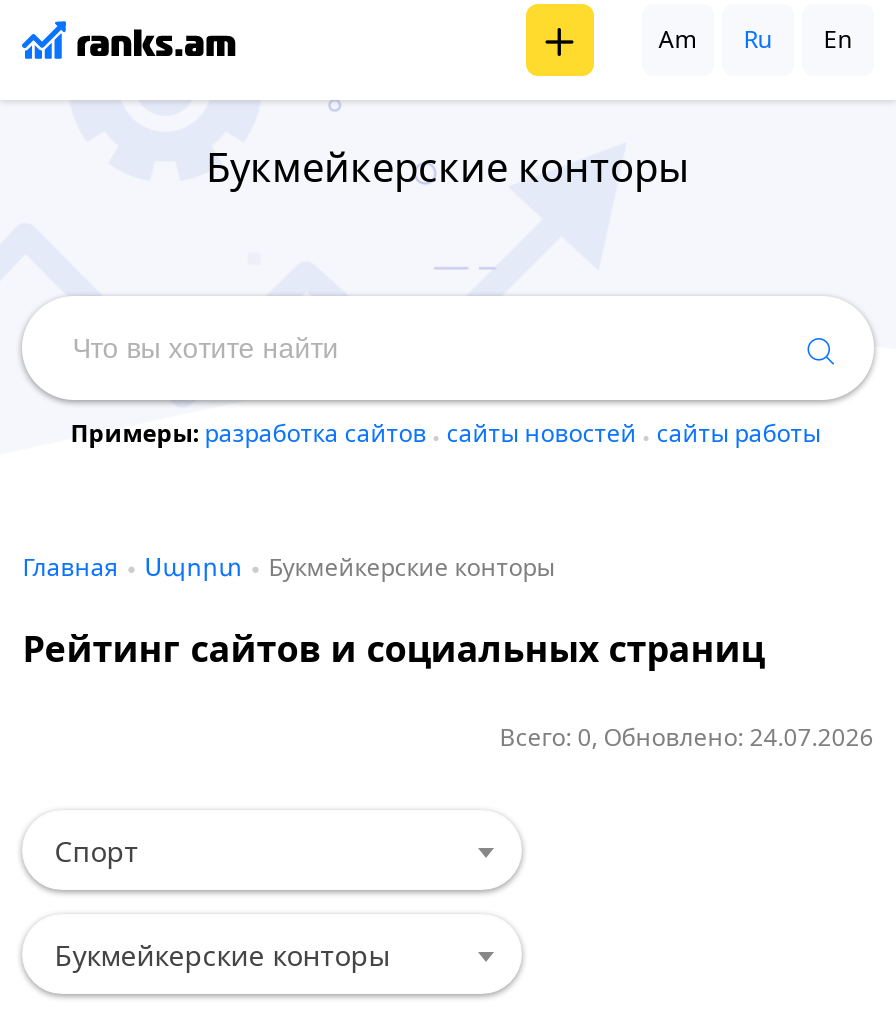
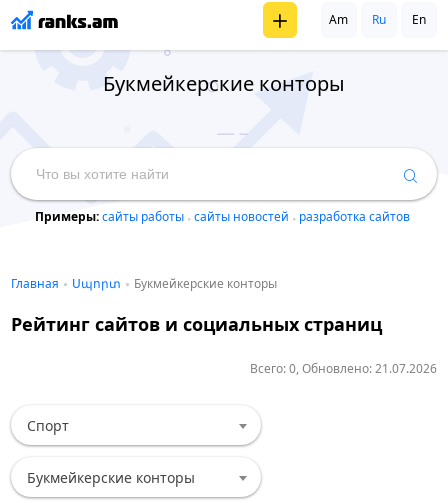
- Примеры: разработка сайтов сайты новостей сайты работы
+ Примеры: сайты работы сайты новостей разработка сайтов

- Всего: 0, Обновлено: 24.07.2026
+ Всего: 0, Обновлено: 21.07.2026
